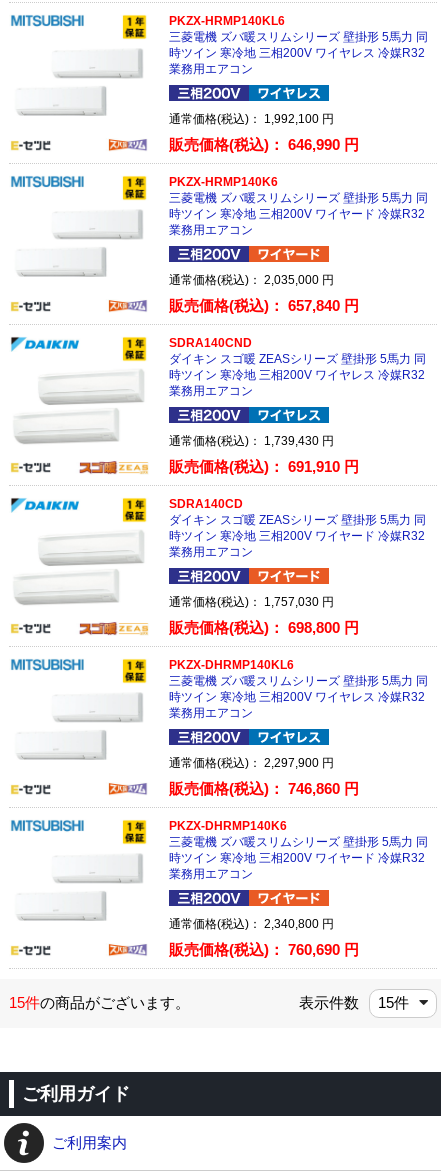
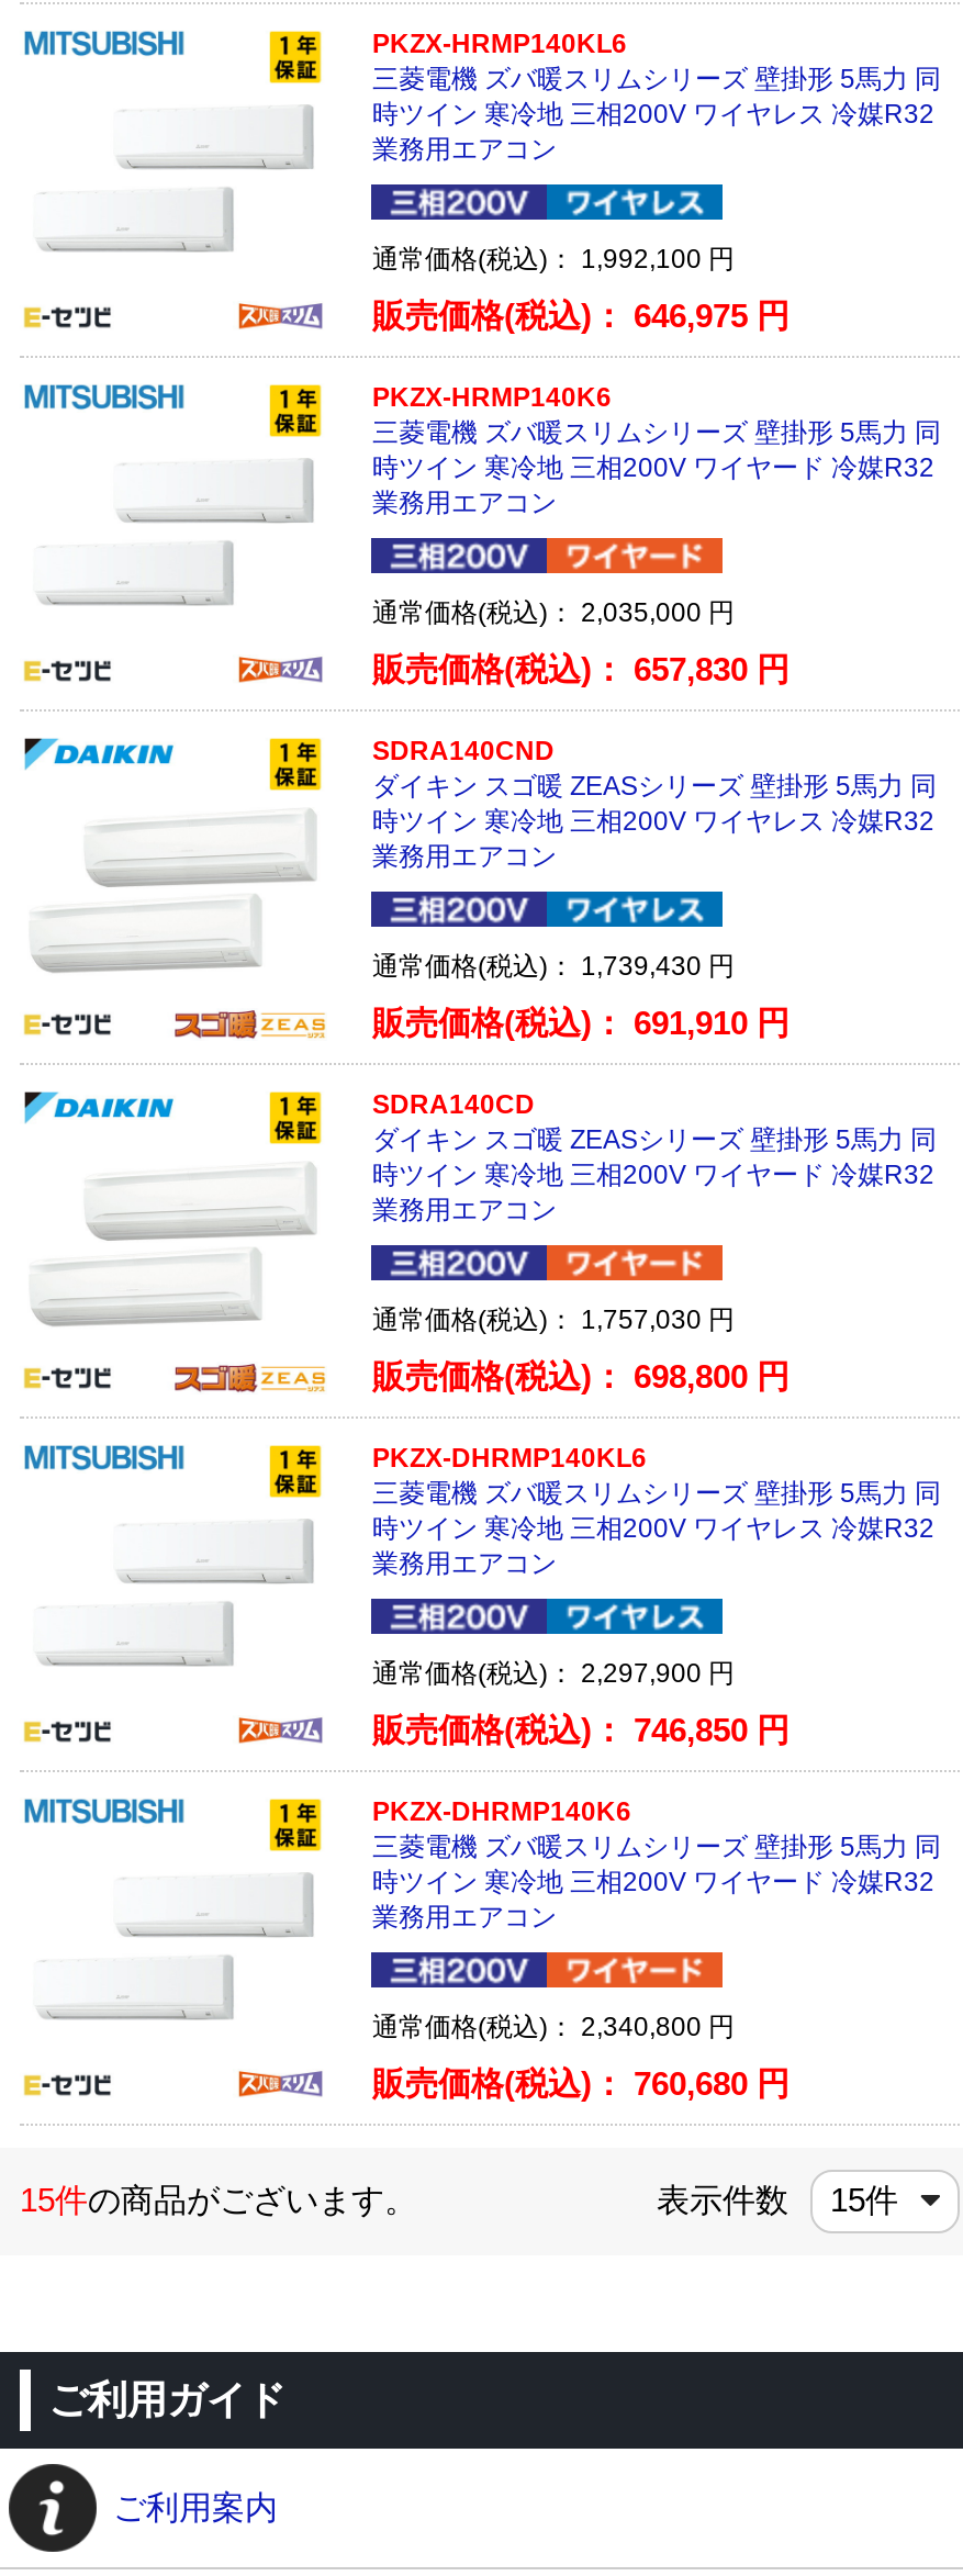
- 販売価格(税込)：646,990円
+ 販売価格(税込)：646,975円

- 販売価格(税込)：657,840円
+ 販売価格(税込)：657,830円

- 販売価格(税込)：746,860円
+ 販売価格(税込)：746,850円

- 販売価格(税込)：760,690円
+ 販売価格(税込)：760,680円
